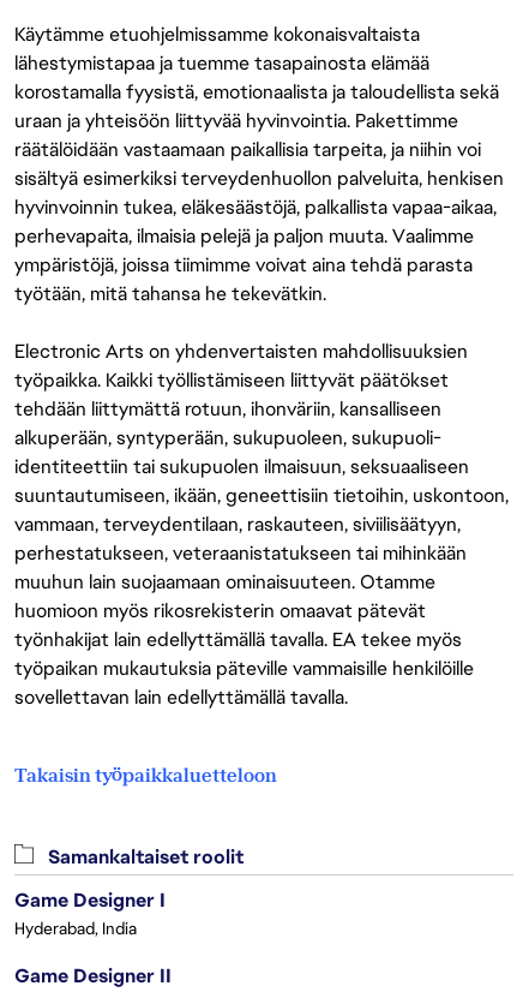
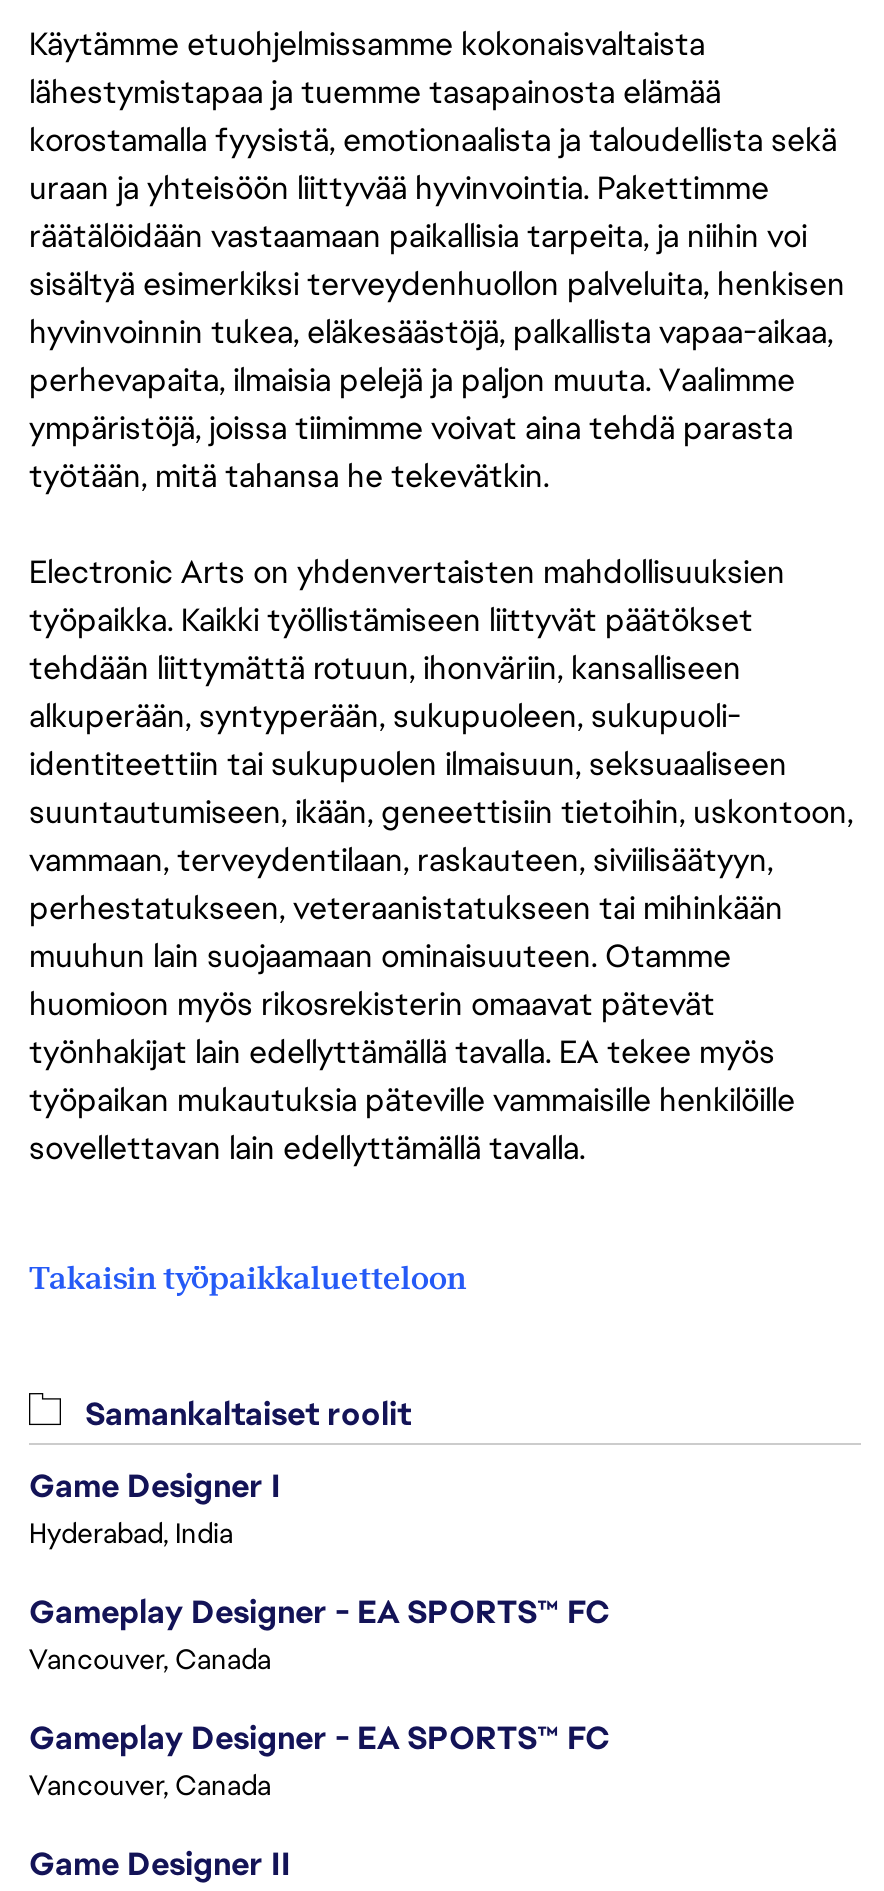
+ Gameplay Designer - EA SPORTS™ FC
+ Vancouver, Canada
+ Gameplay Designer - EA SPORTS™ FC
+ Vancouver, Canada
